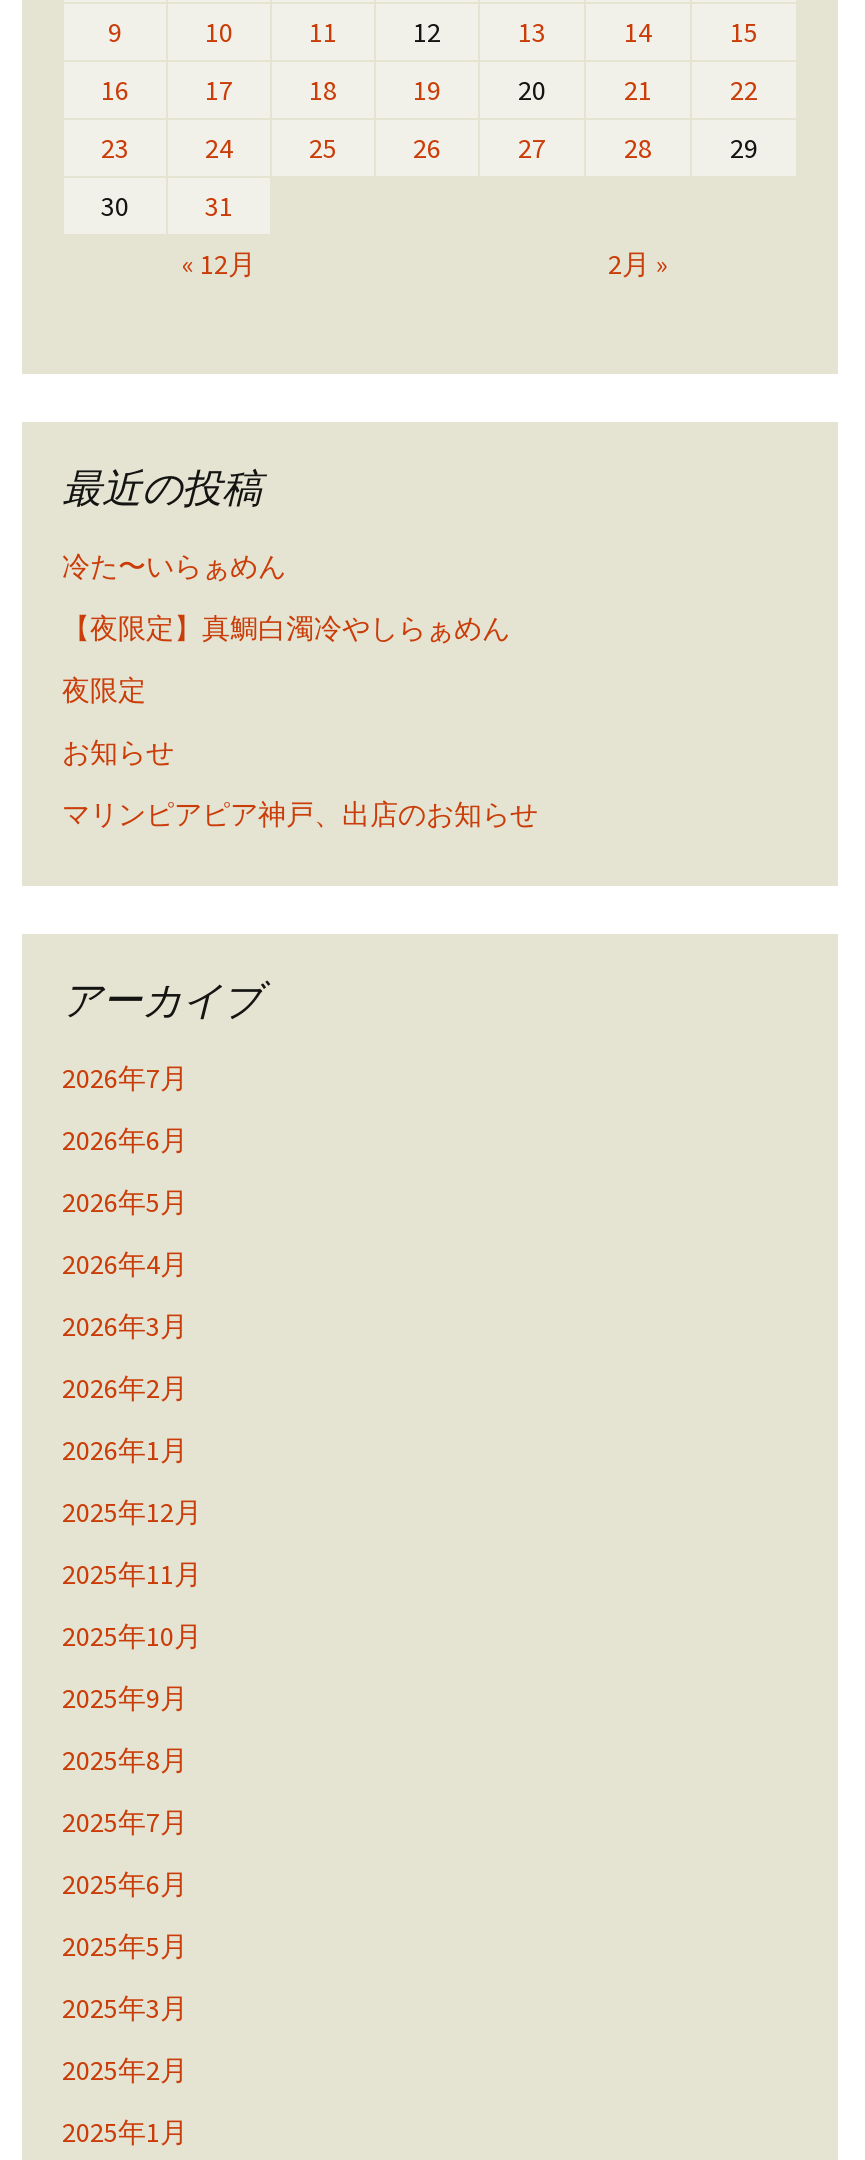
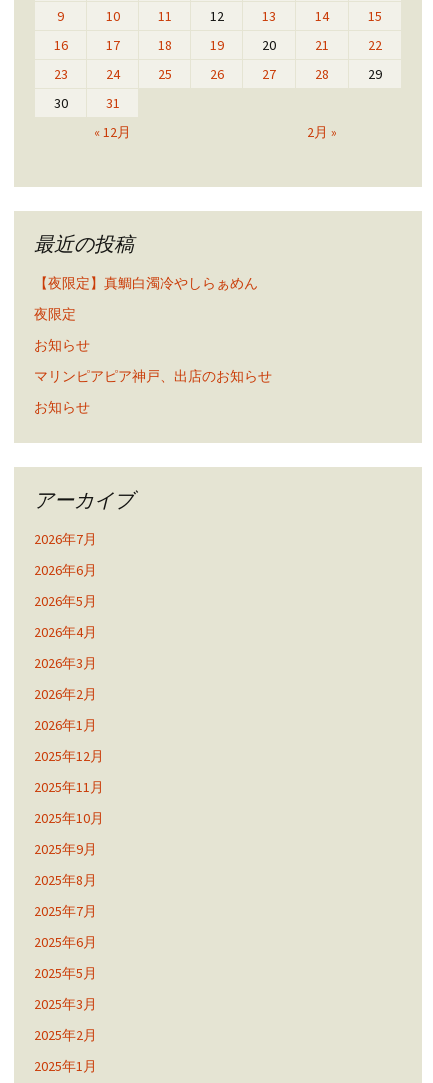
- 冷た〜いらぁめん

moved up: 【夜限定】真鯛白濁冷やしらぁめん | 夜限定 | お知らせ | マリンピアピア神戸、出店のお知らせ

+ お知らせ
